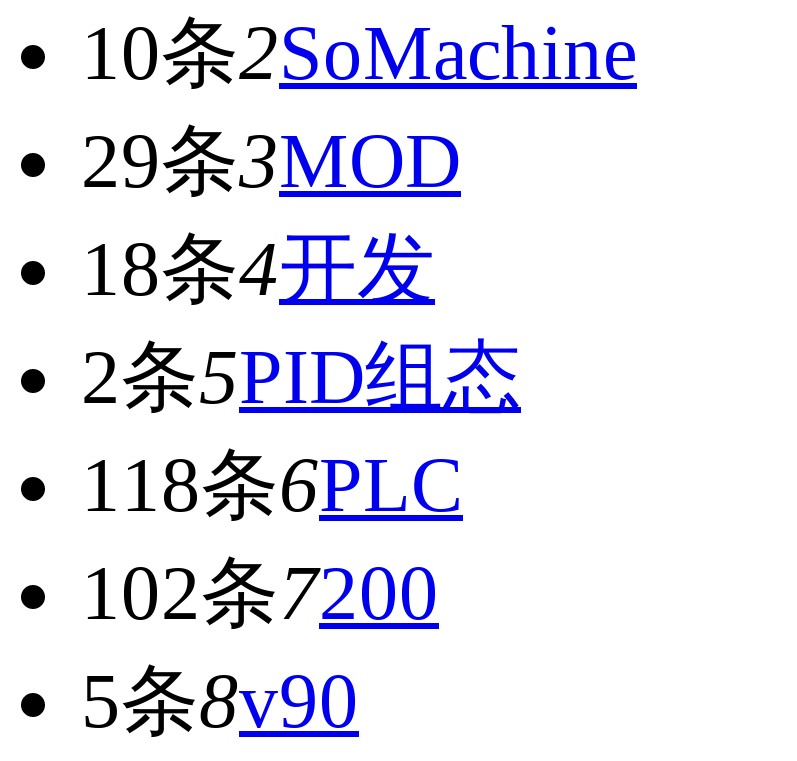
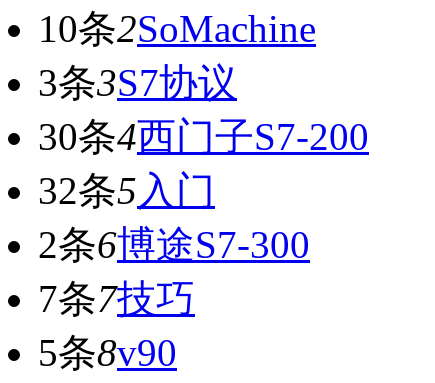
- 29条3MOD
- 18条4开发
- 2条5PID组态
- 118条6PLC
- 102条7200
+ 3条3S7协议
+ 30条4西门子S7-200
+ 32条5入门
+ 2条6博途S7-300
+ 7条7技巧
